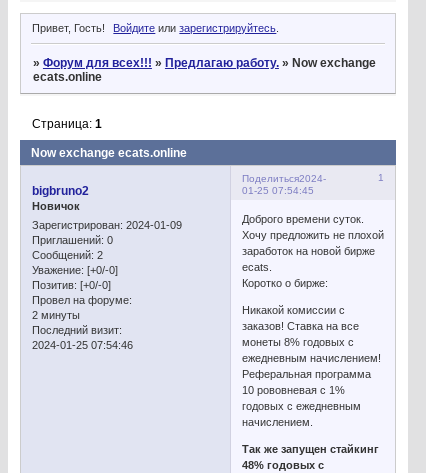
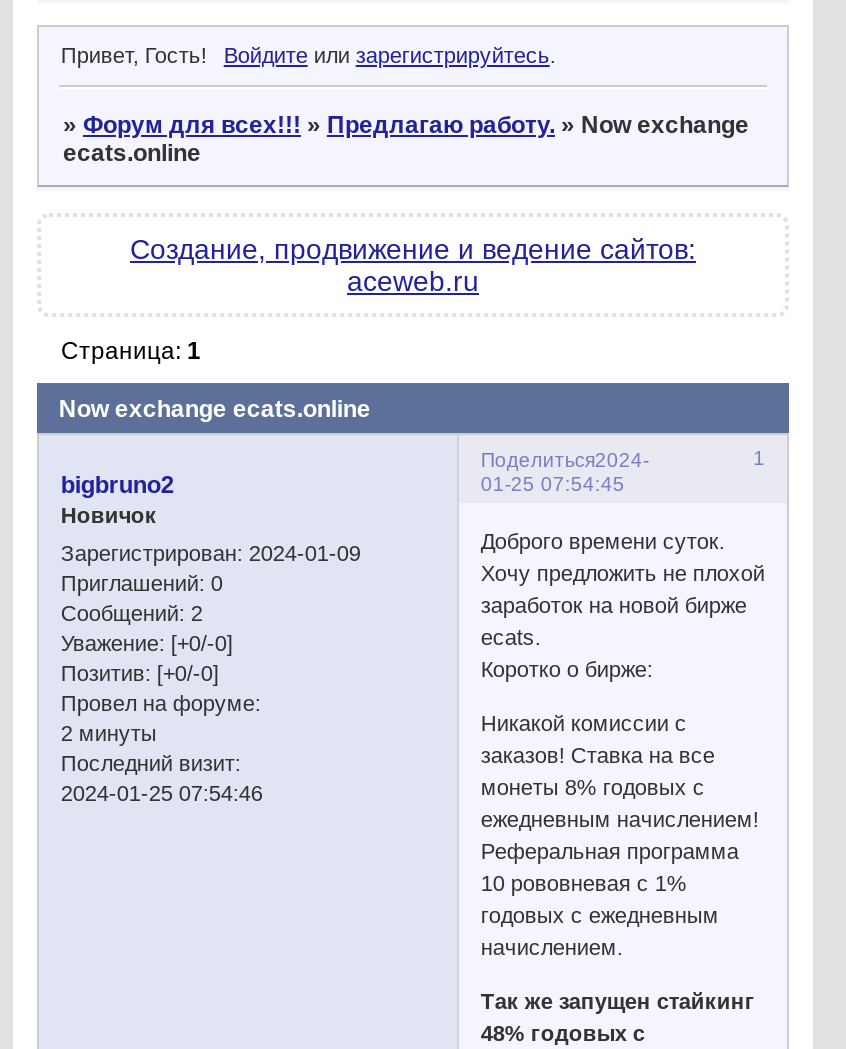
+ Создание, продвижение и ведение сайтов:
+ aceweb.ru
